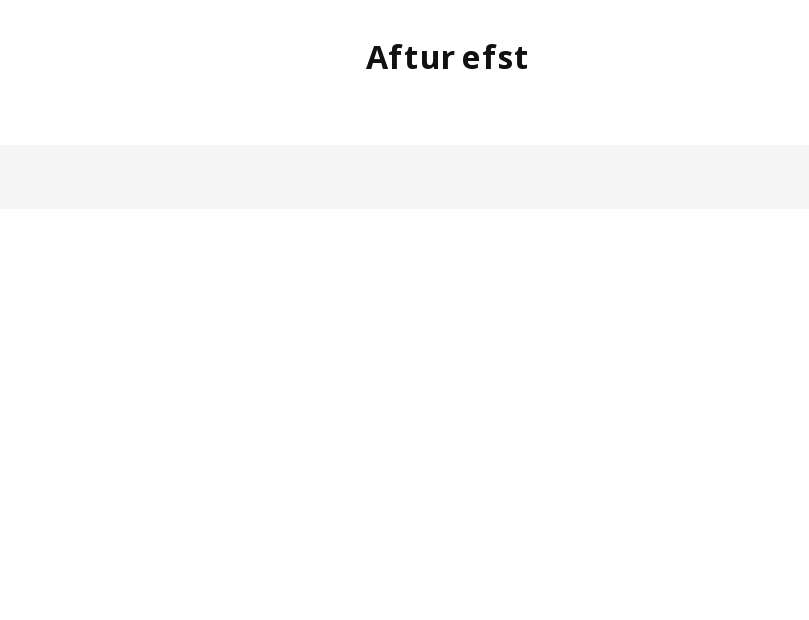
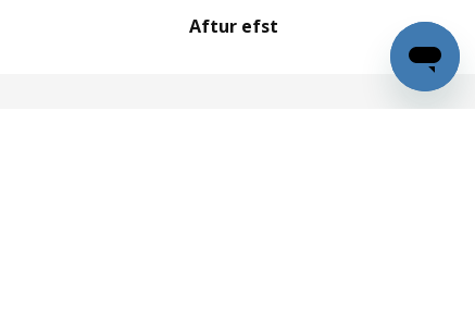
+ [image]
